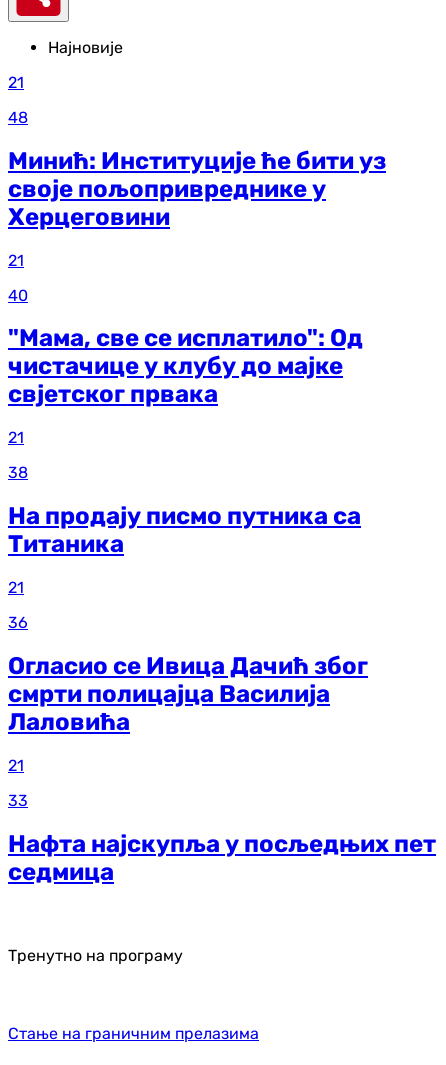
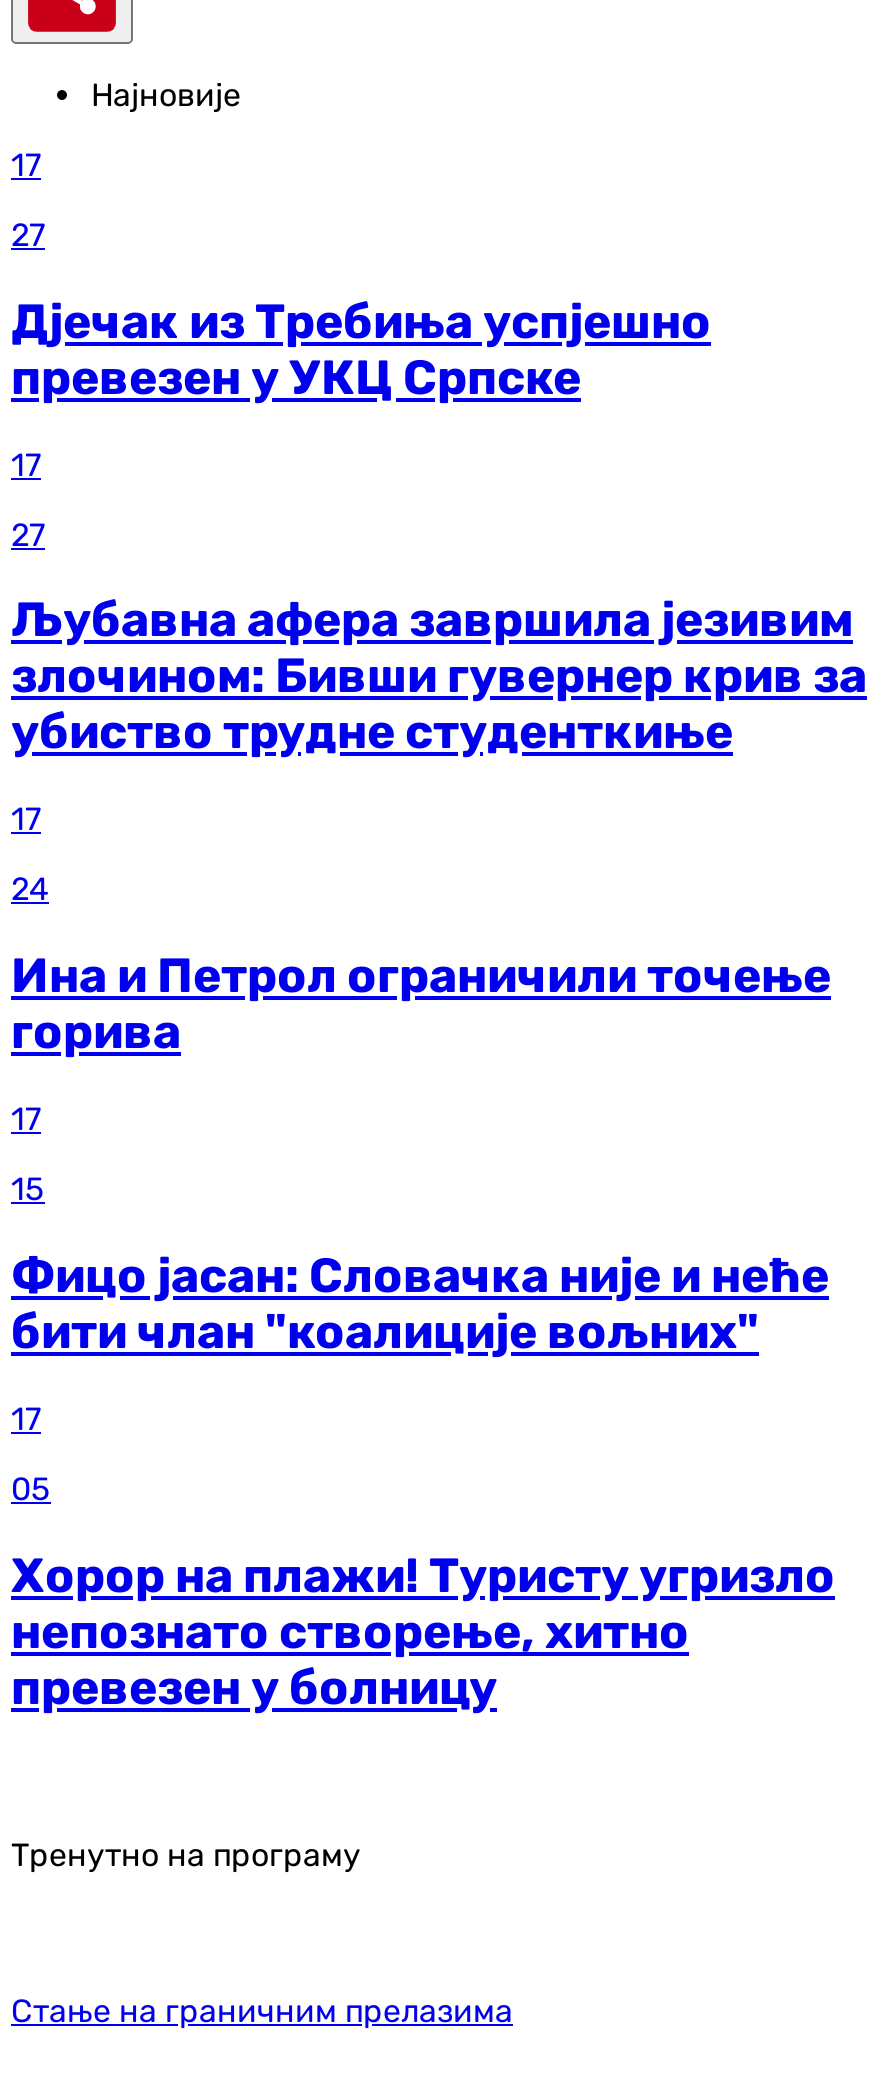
- 21
+ 17

- 48
+ 27

- Минић: Институције ће бити уз
- своје пољопривреднике у
- Херцеговини
+ Дјечак из Требиња успјешно
+ превезен у УКЦ Српске

- 21
+ 17

- 40
+ 27

- "Мама, све се исплатило": Од
- чистачице у клубу до мајке
- свјетског првака
+ Љубавна афера завршила језивим
+ злочином: Бивши гувернер крив за
+ убиство трудне студенткиње

- 21
+ 17

- 38
+ 24

- На продају писмо путника са
- Титаника
+ Ина и Петрол ограничили точење
+ горива

- 21
+ 17

- 36
+ 15

- Огласио се Ивица Дачић због
- смрти полицајца Василија
- Лаловића
+ Фицо јасан: Словачка није и неће
+ бити члан "коалиције вољних"

- 21
+ 17

- 33
+ 05

- Нафта најскупља у посљедњих пет
- седмица
+ Хорор на плажи! Туристу угризло
+ непознато створење, хитно
+ превезен у болницу
